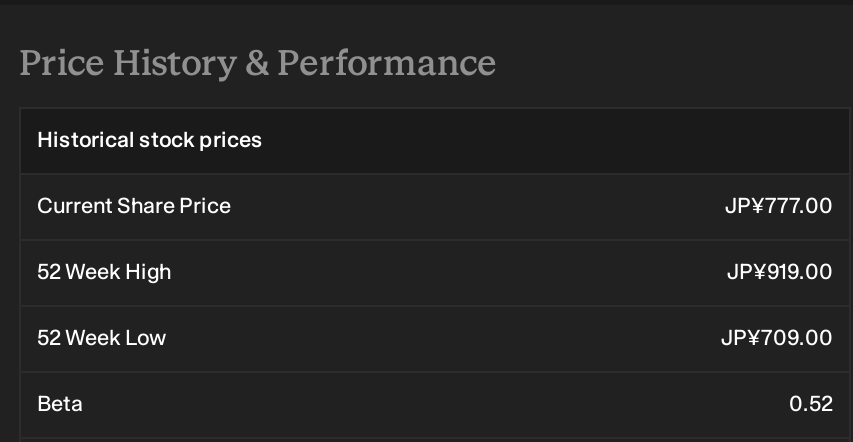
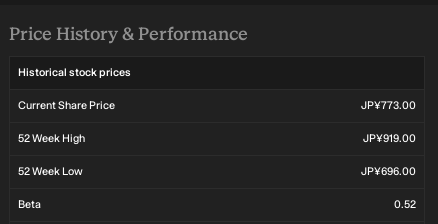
- JP¥777.00
+ JP¥773.00

- JP¥709.00
+ JP¥696.00
